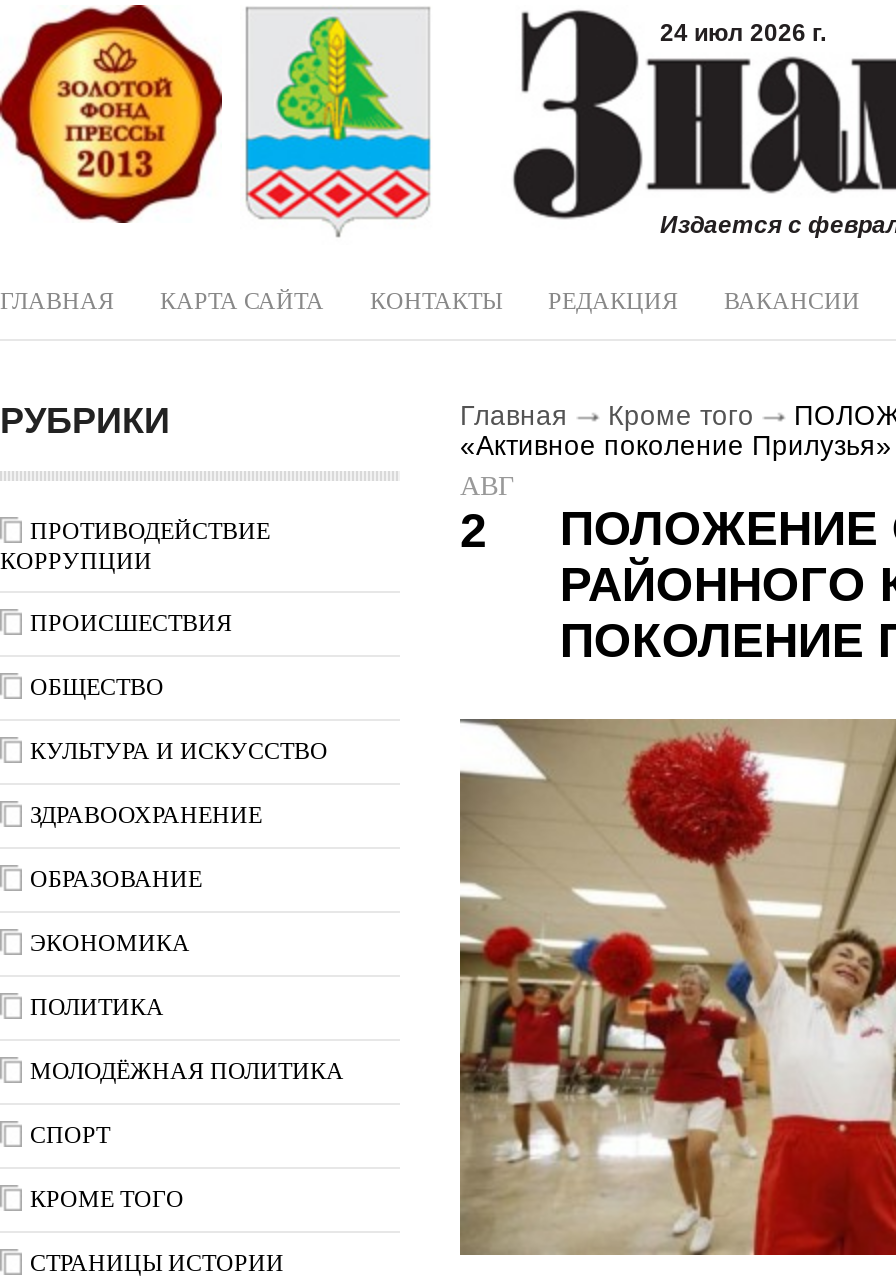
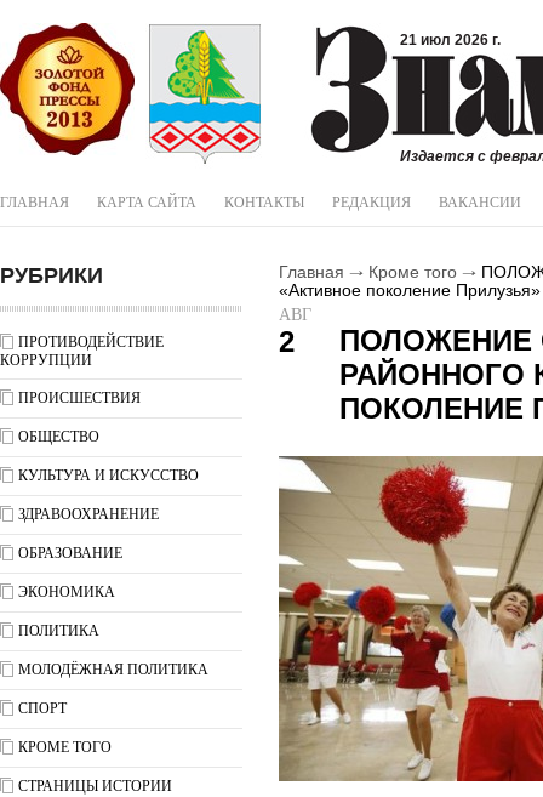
- 24 июл 2026 г.
+ 21 июл 2026 г.
